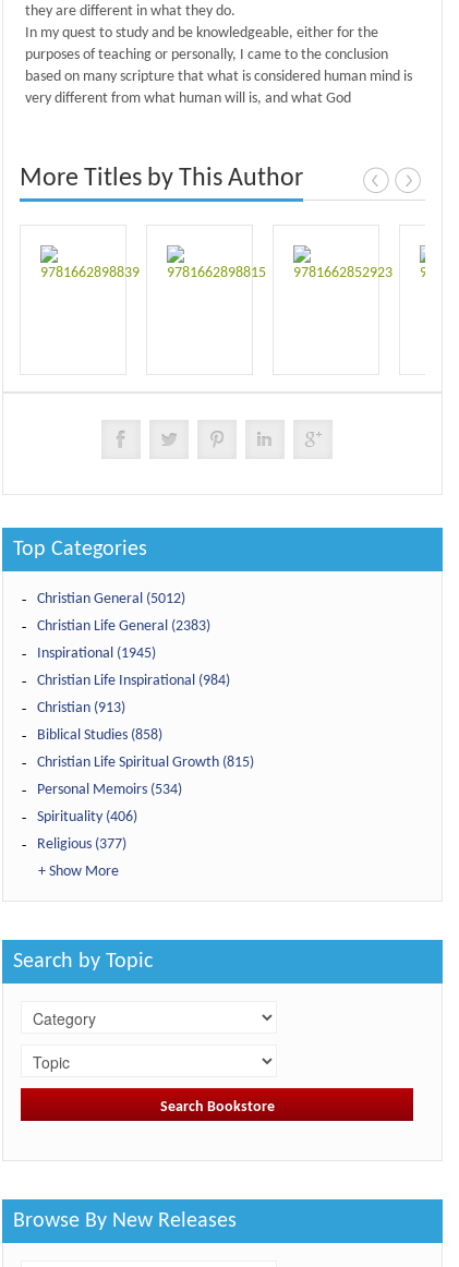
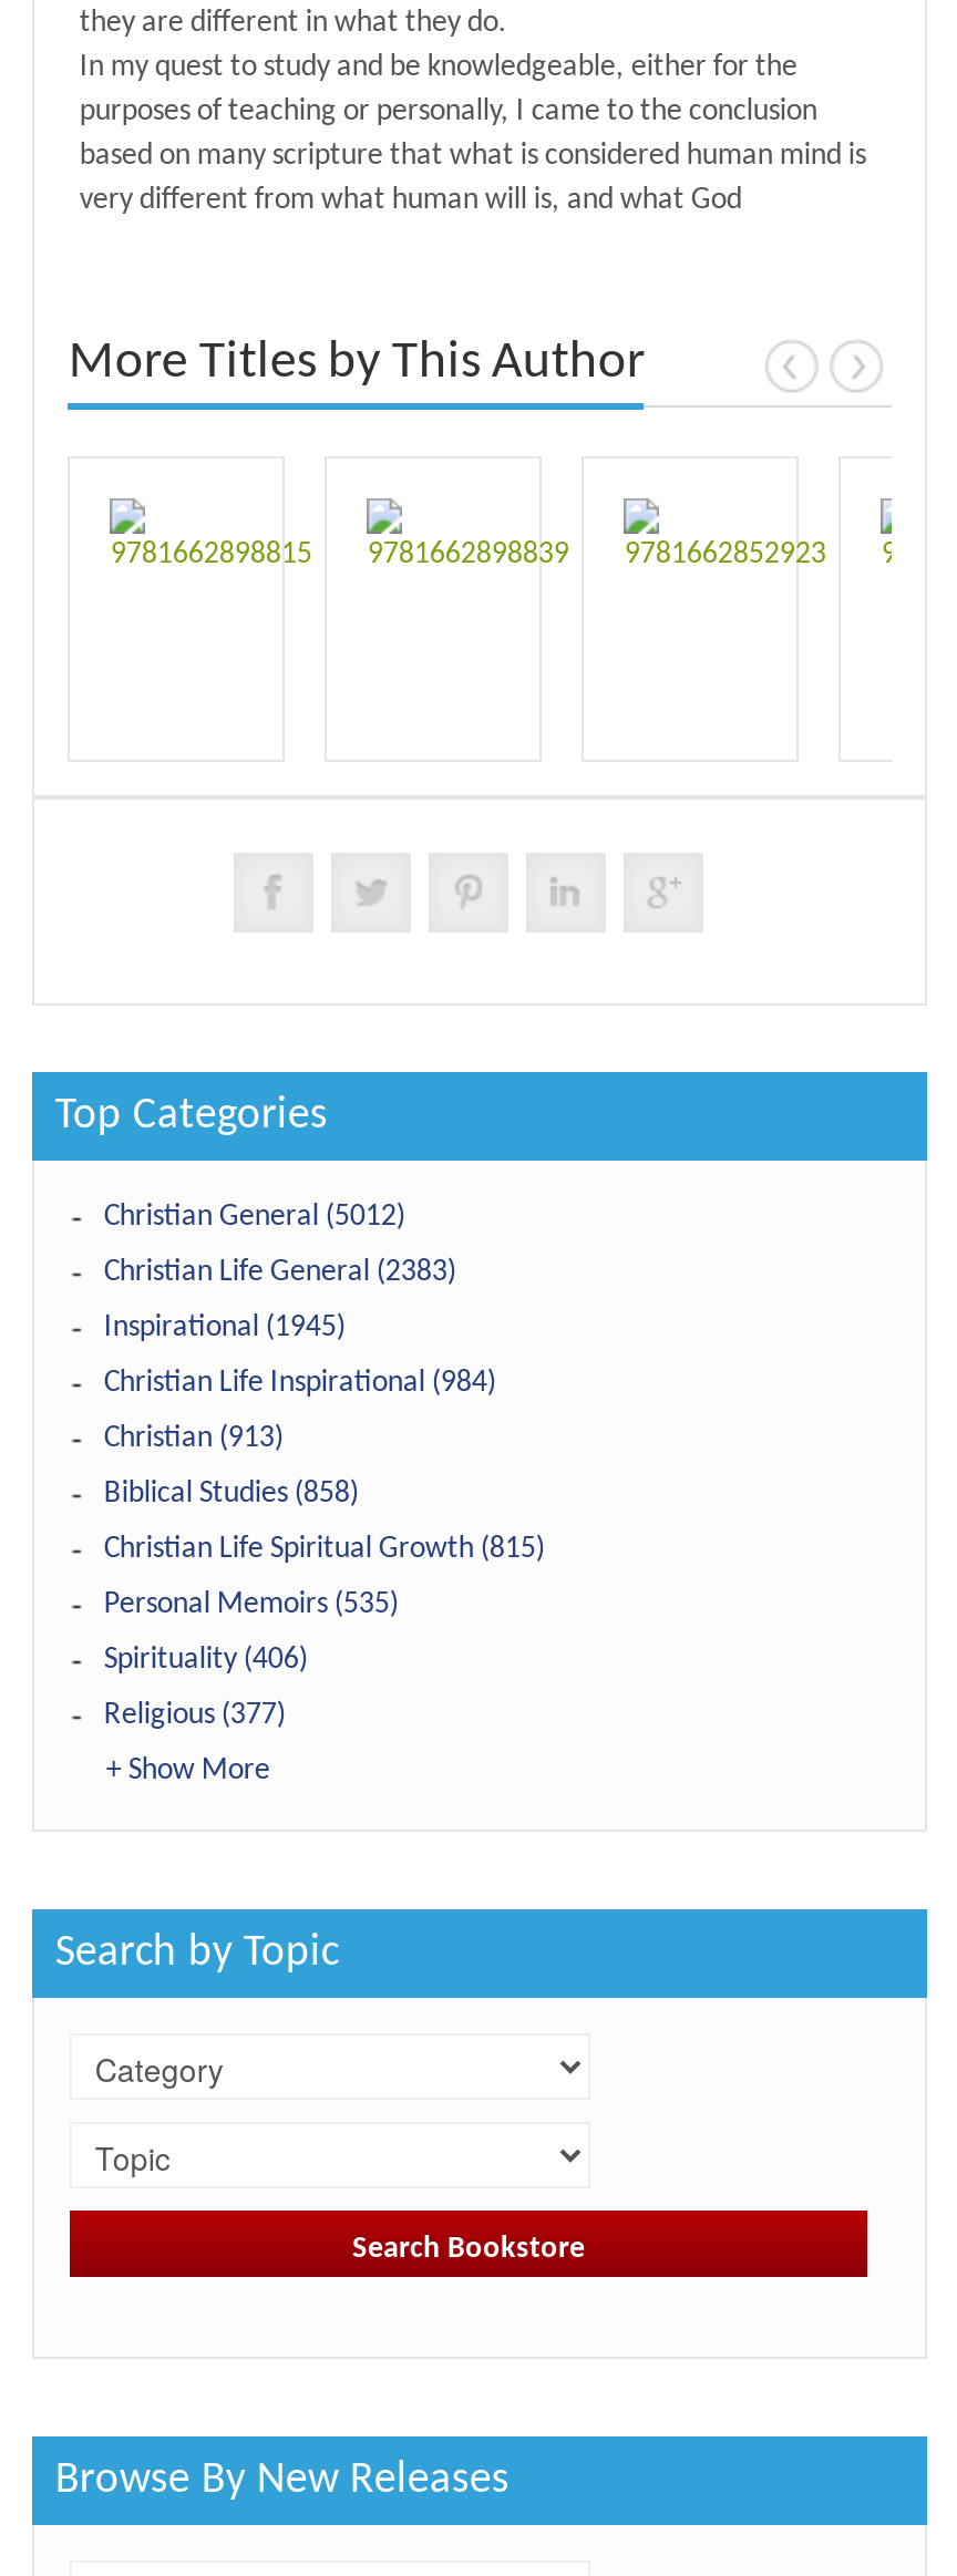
- Personal Memoirs (534)
+ Personal Memoirs (535)
